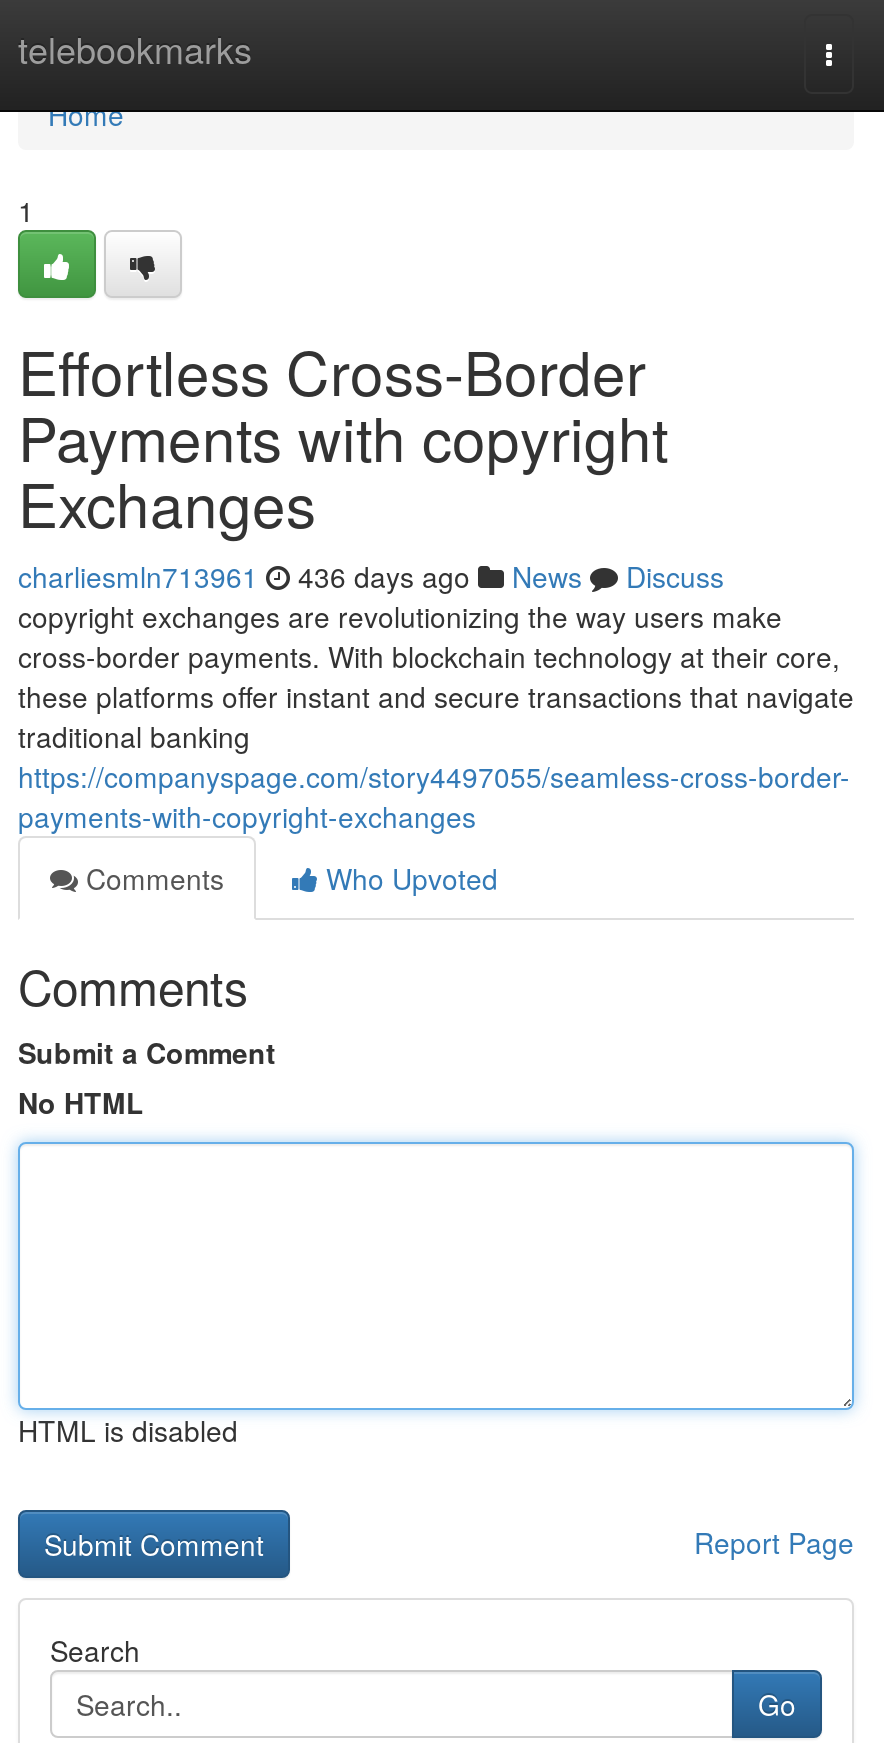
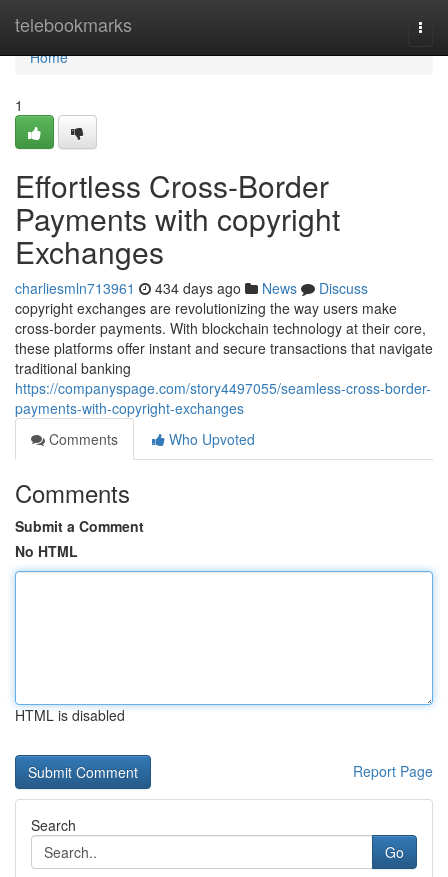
- charliesmln713961 436 days ago News Discuss
+ charliesmln713961 434 days ago News Discuss
